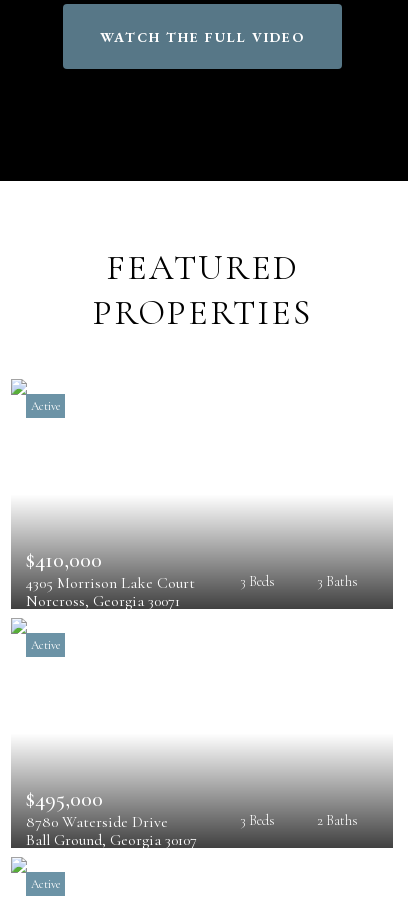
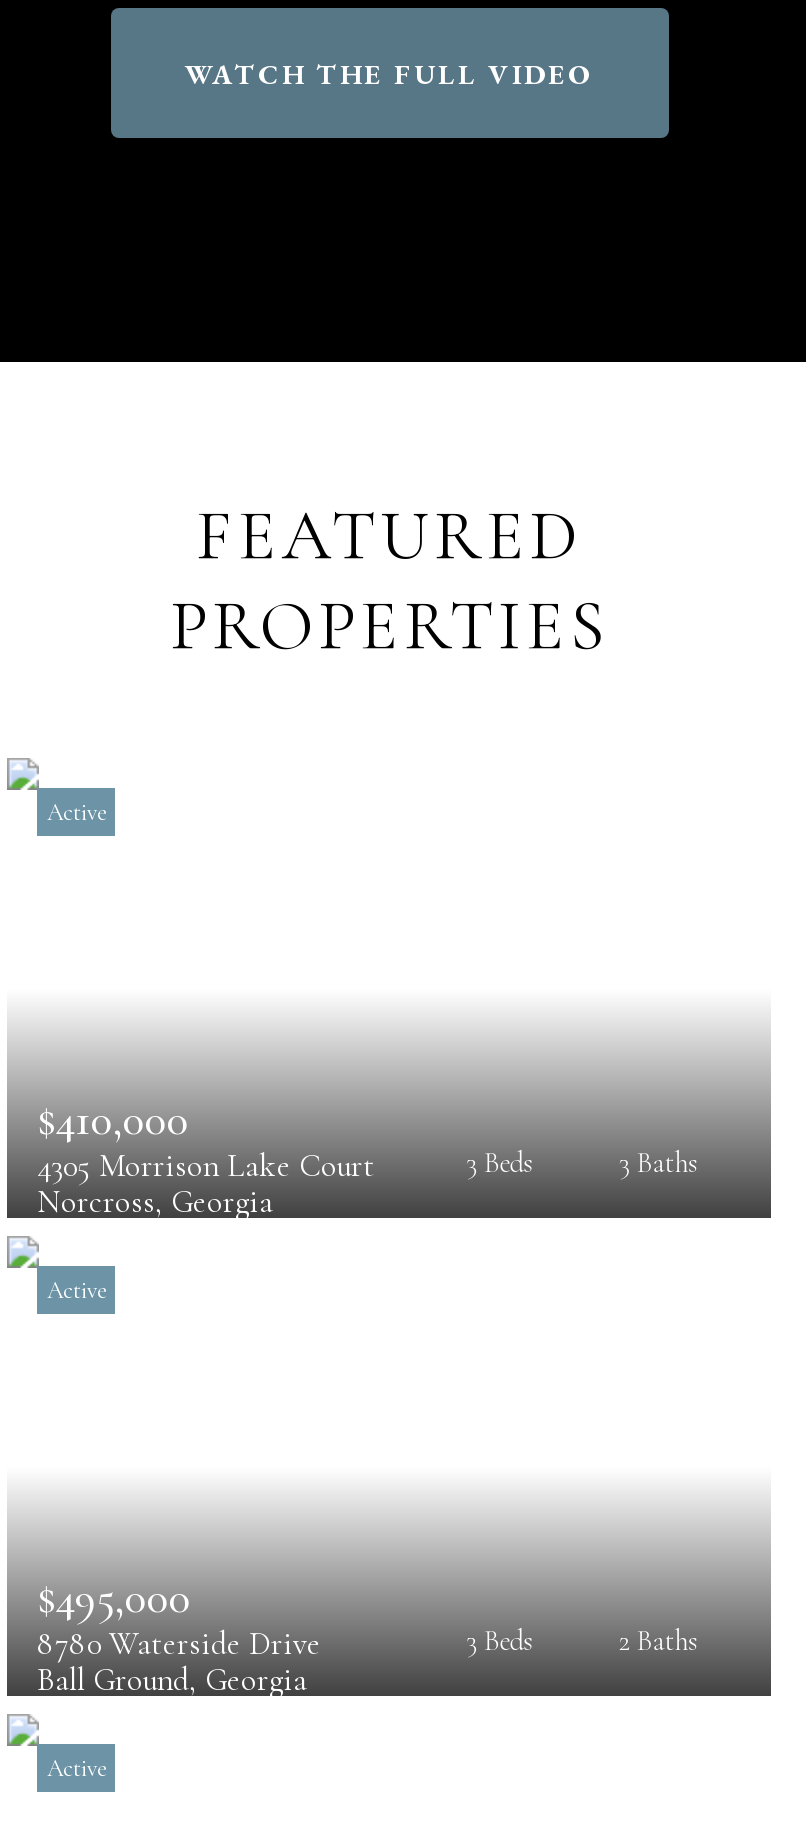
- Norcross, Georgia 30071
+ Norcross, Georgia

- Ball Ground, Georgia 30107
+ Ball Ground, Georgia
